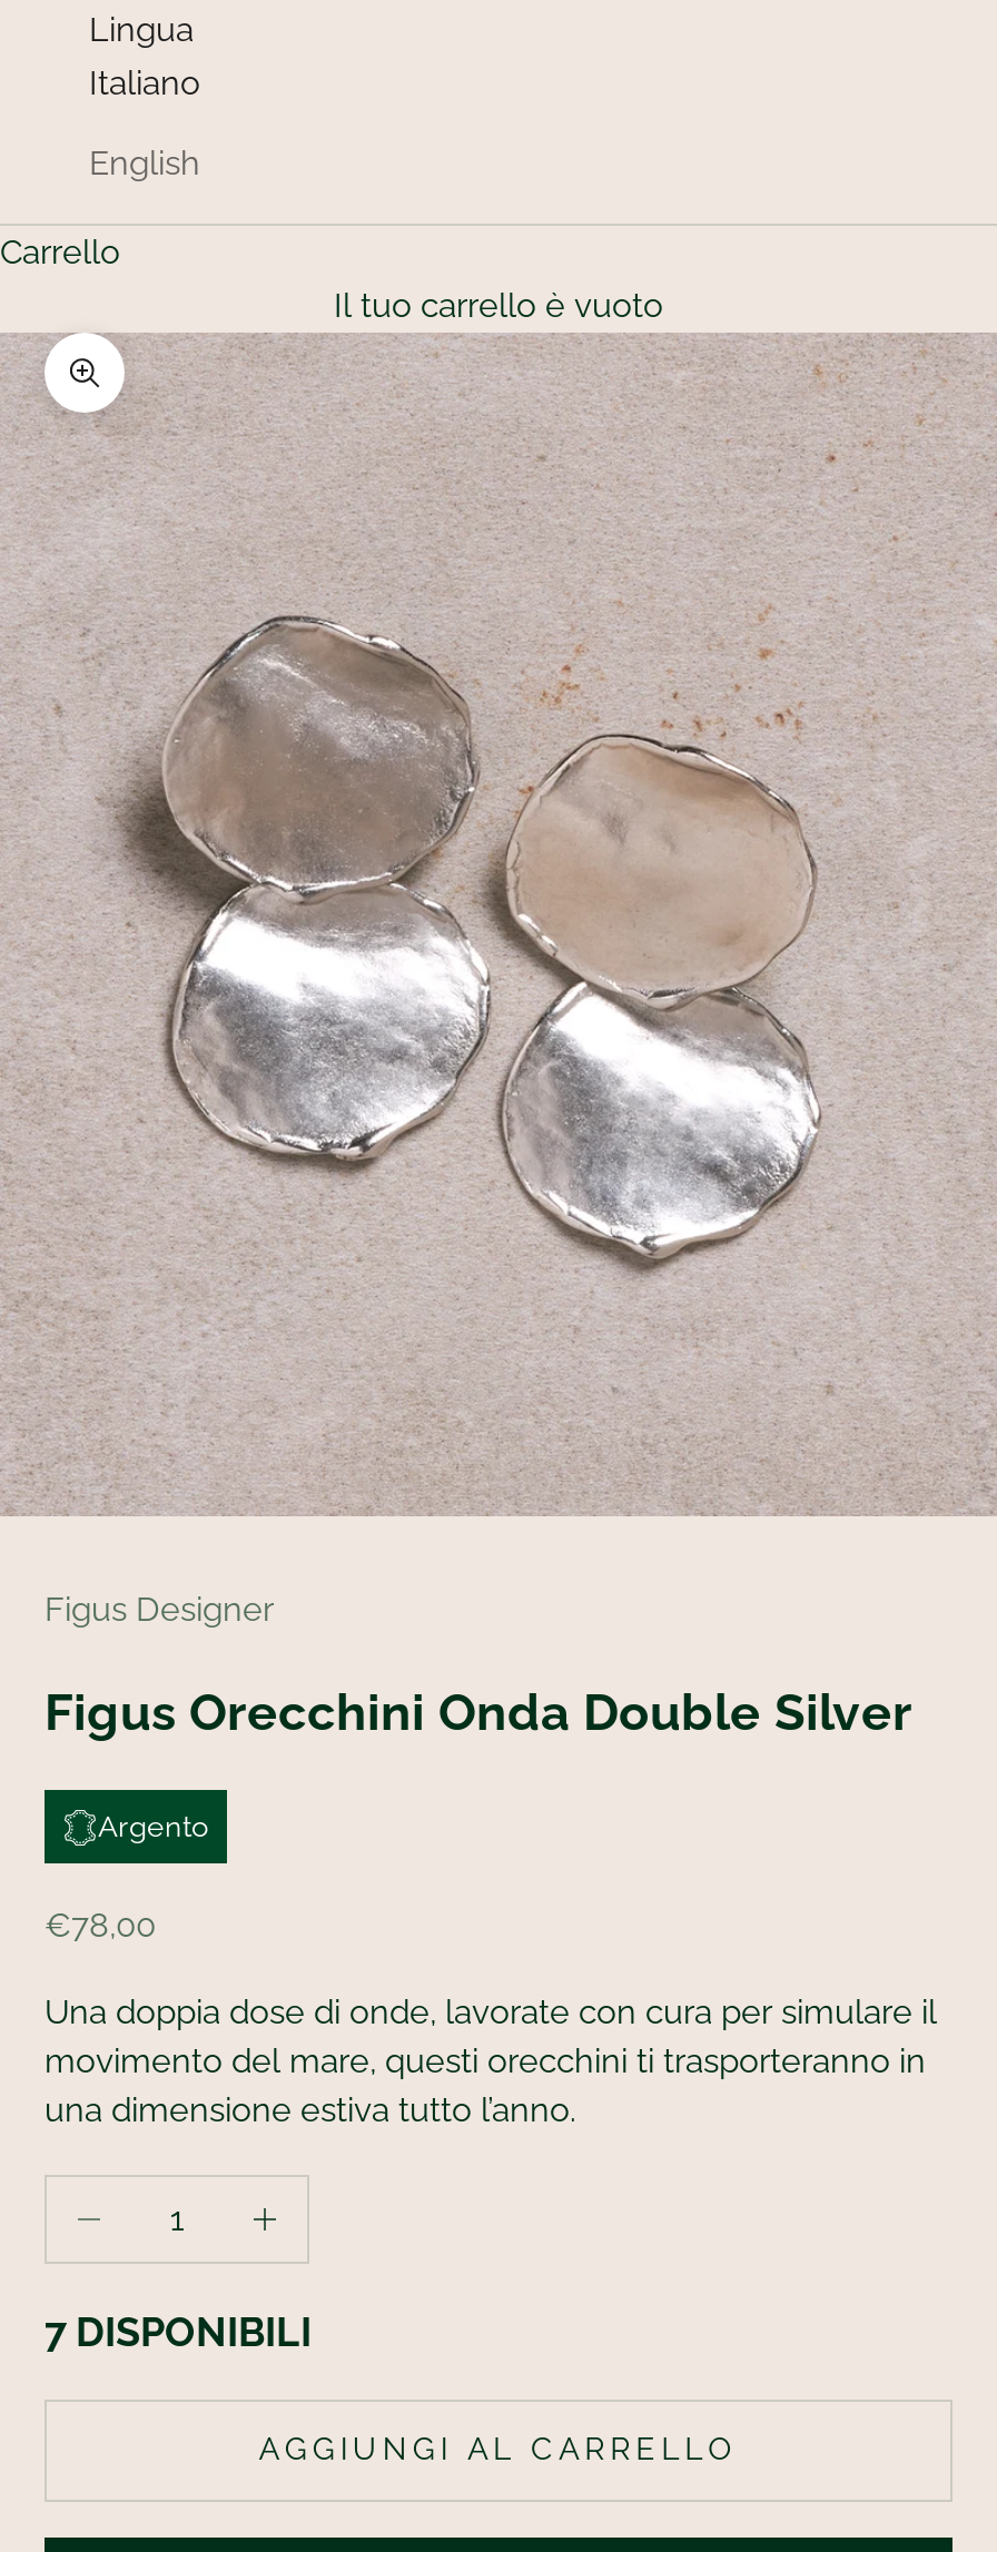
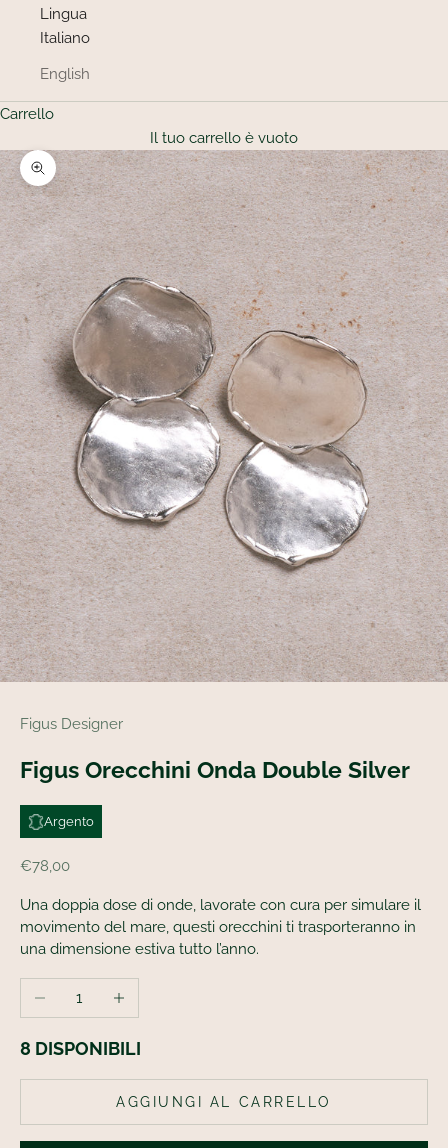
- 7 DISPONIBILI
+ 8 DISPONIBILI
